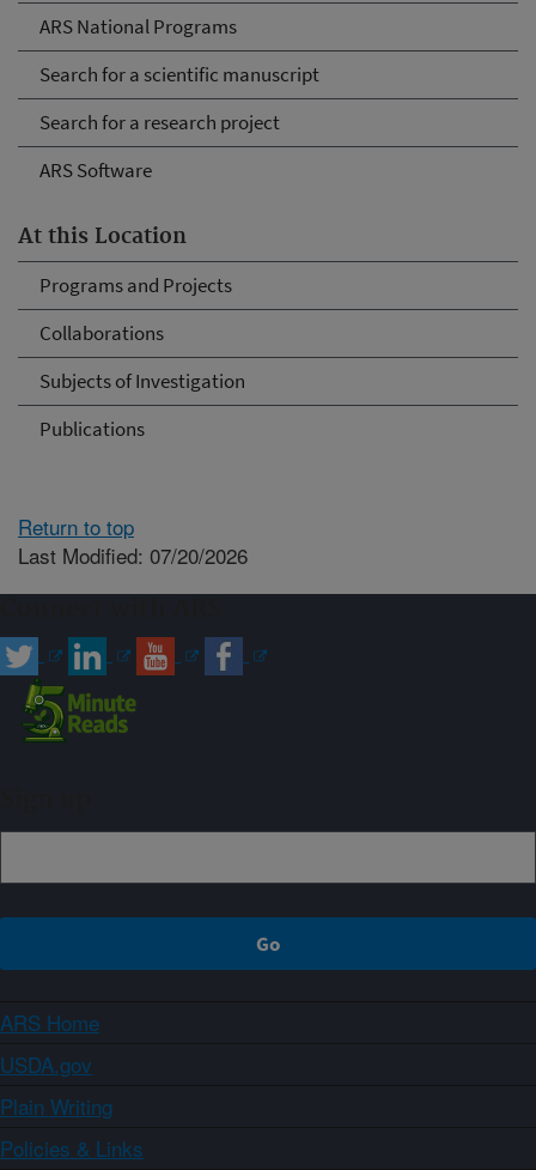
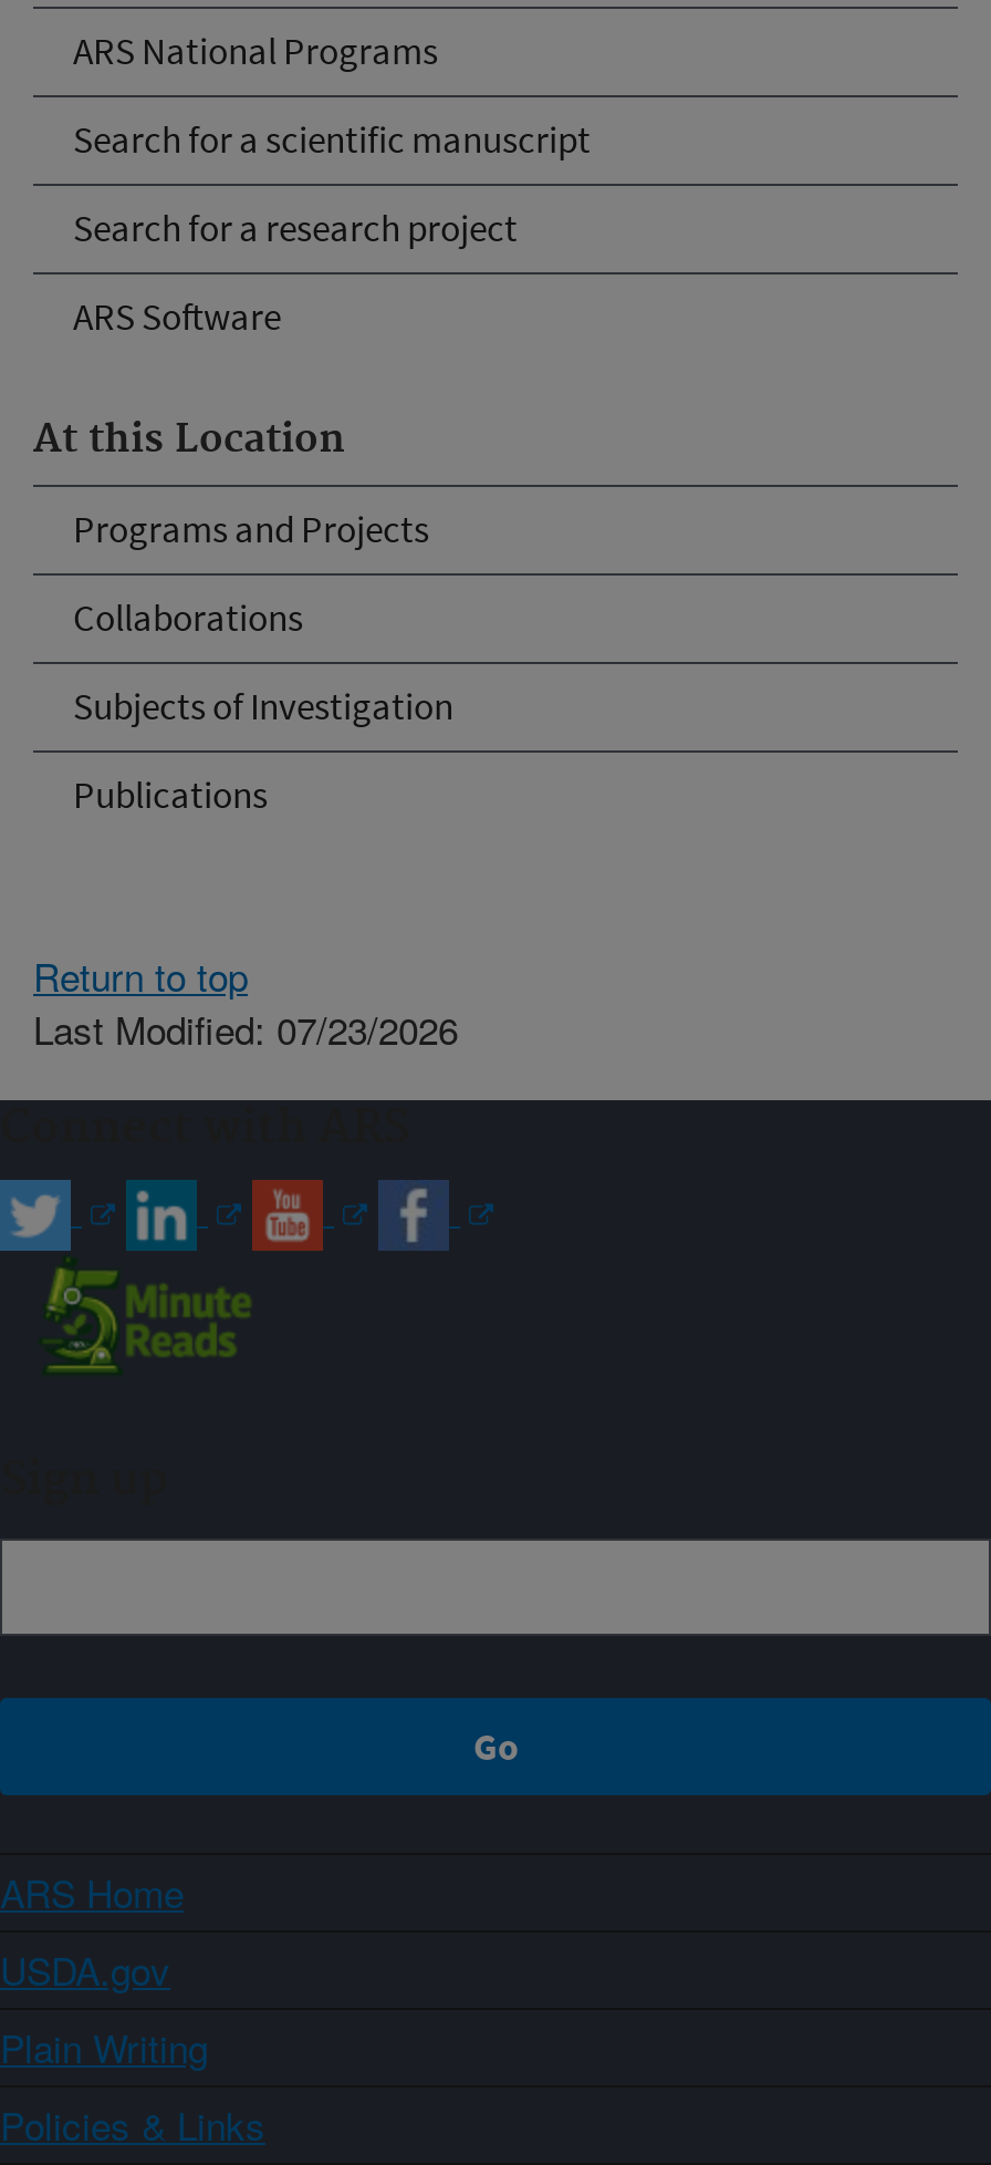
- Last Modified: 07/20/2026
+ Last Modified: 07/23/2026
